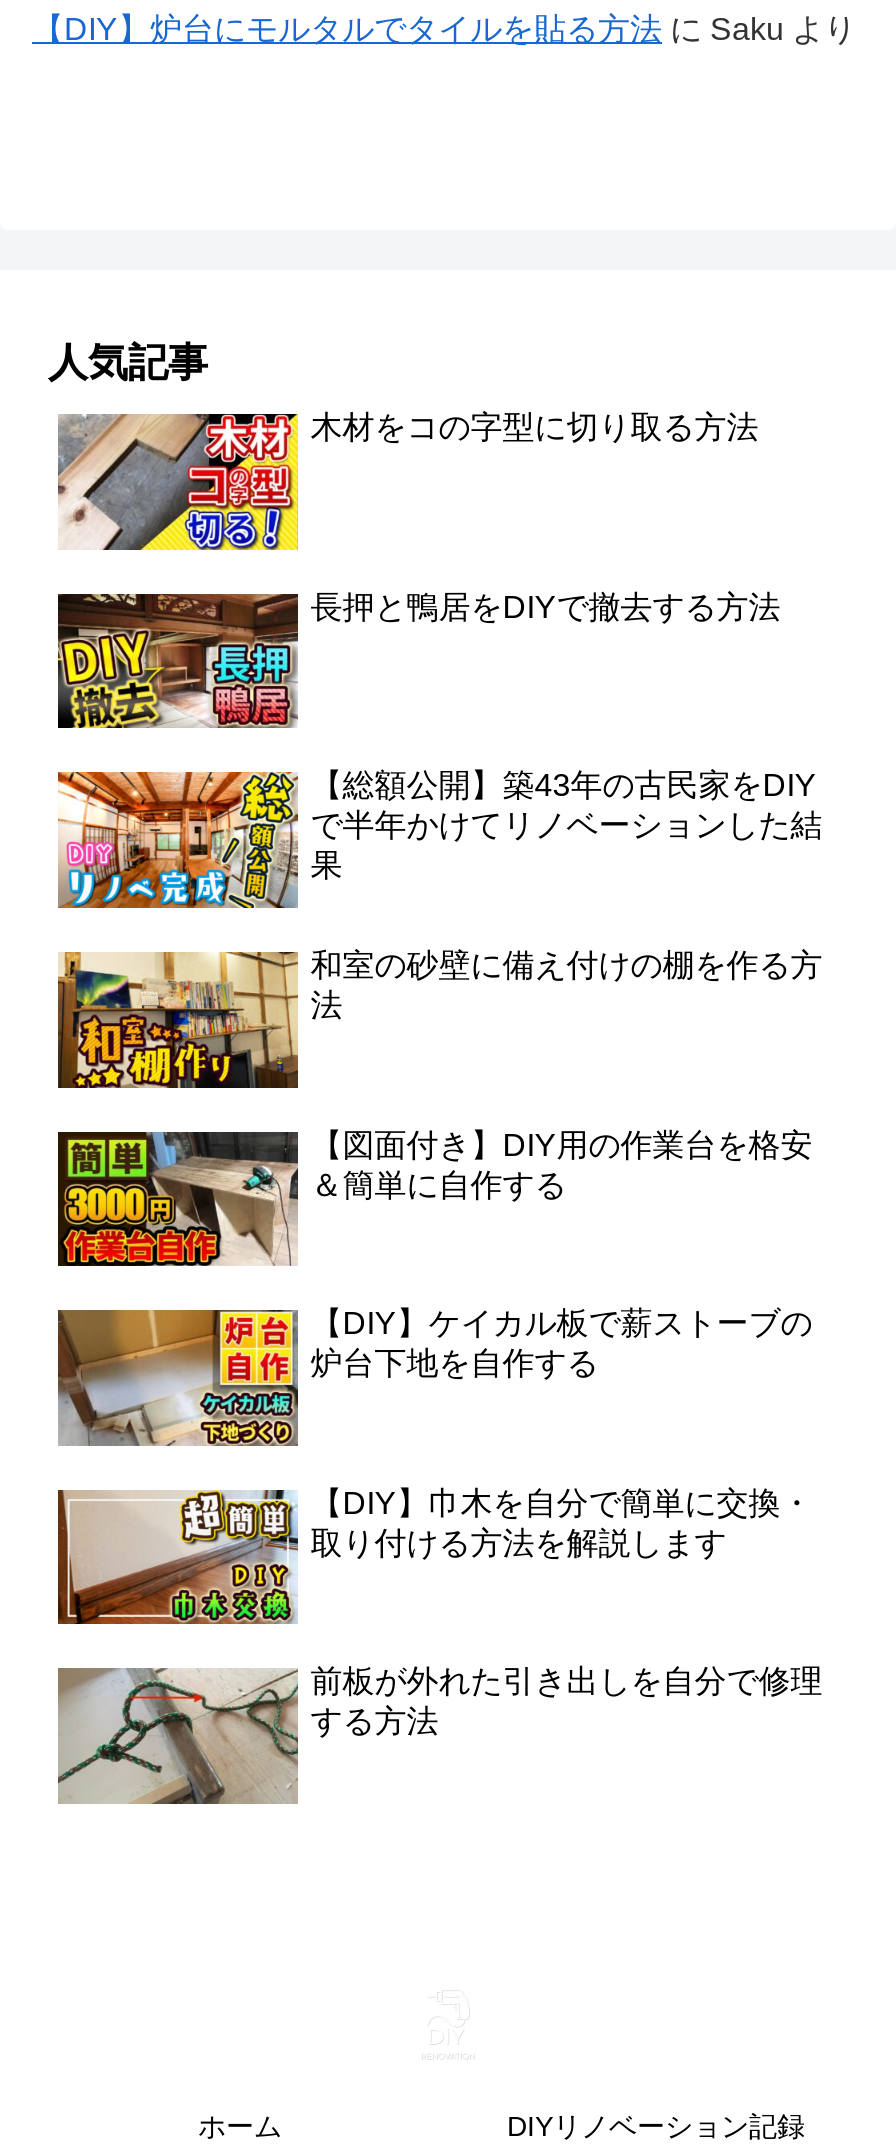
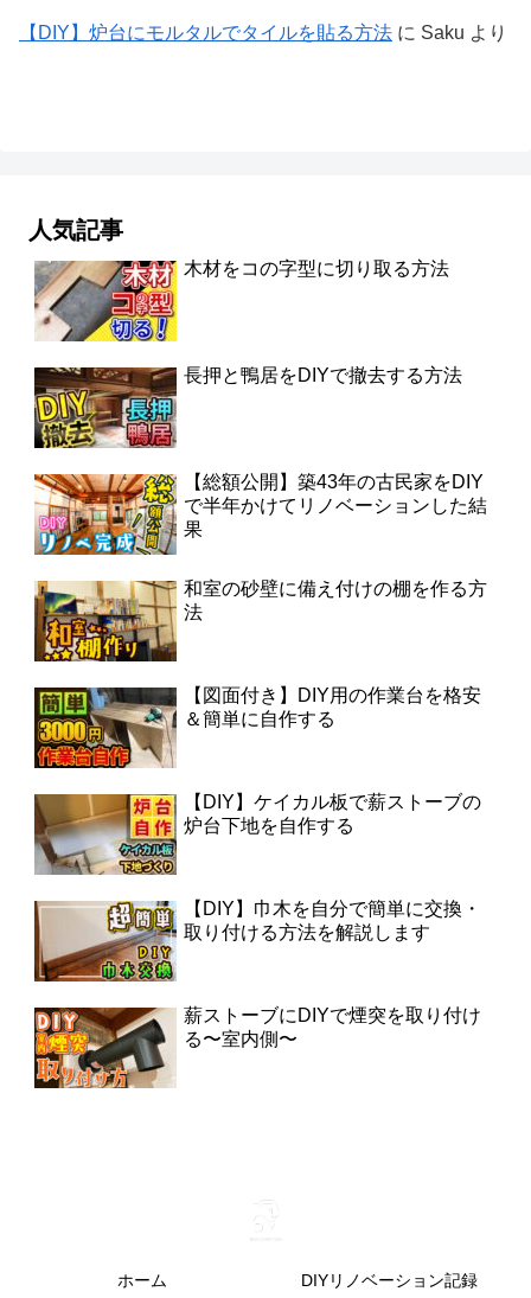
- [image]
- 前板が外れた引き出しを自分で修理
- する方法
+ [image]
+ 薪ストーブにDIYで煙突を取り付け
+ る〜室内側〜
